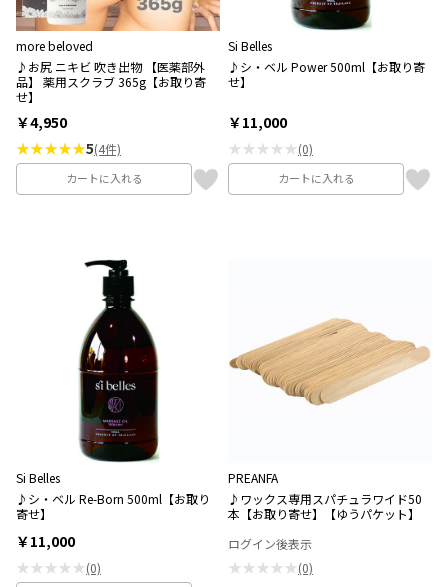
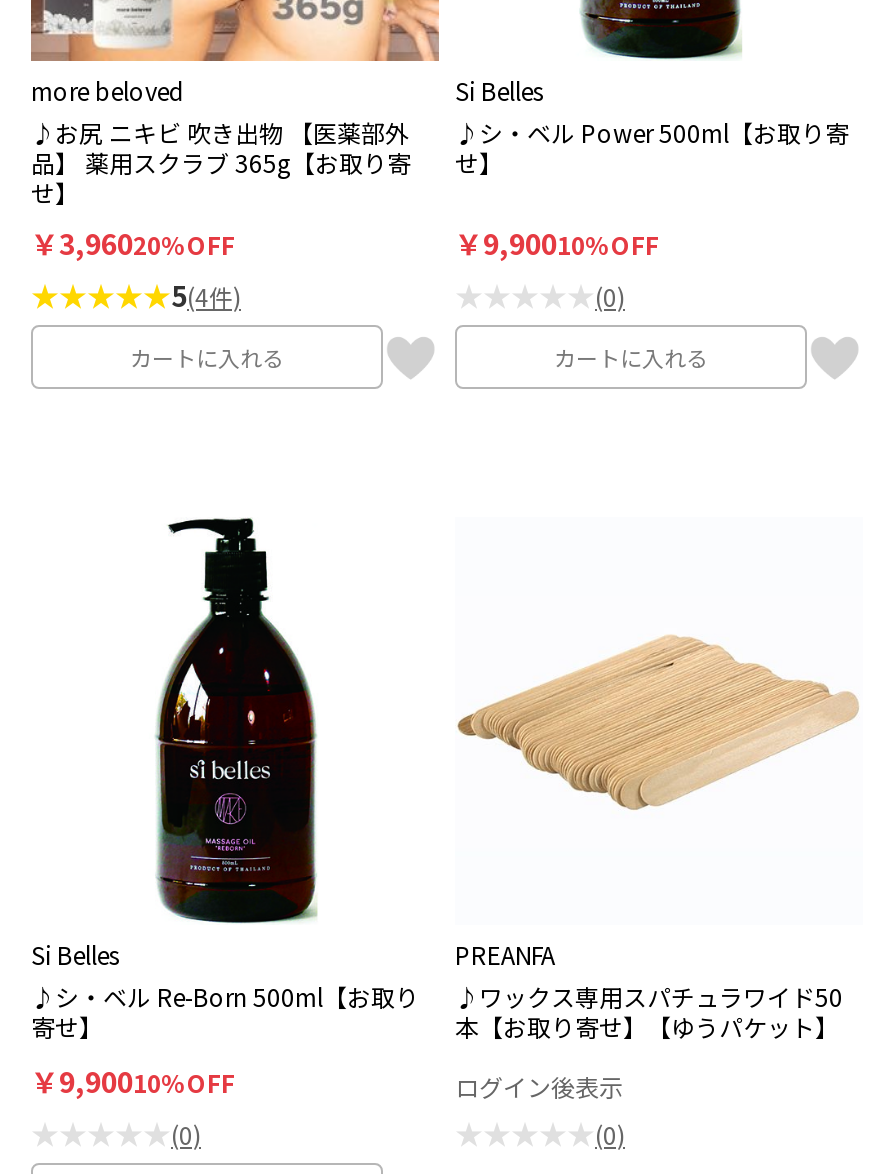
- ￥4,950
+ ￥3,96020%OFF

- ￥11,000
+ ￥9,90010%OFF

- ￥11,000
+ ￥9,90010%OFF
